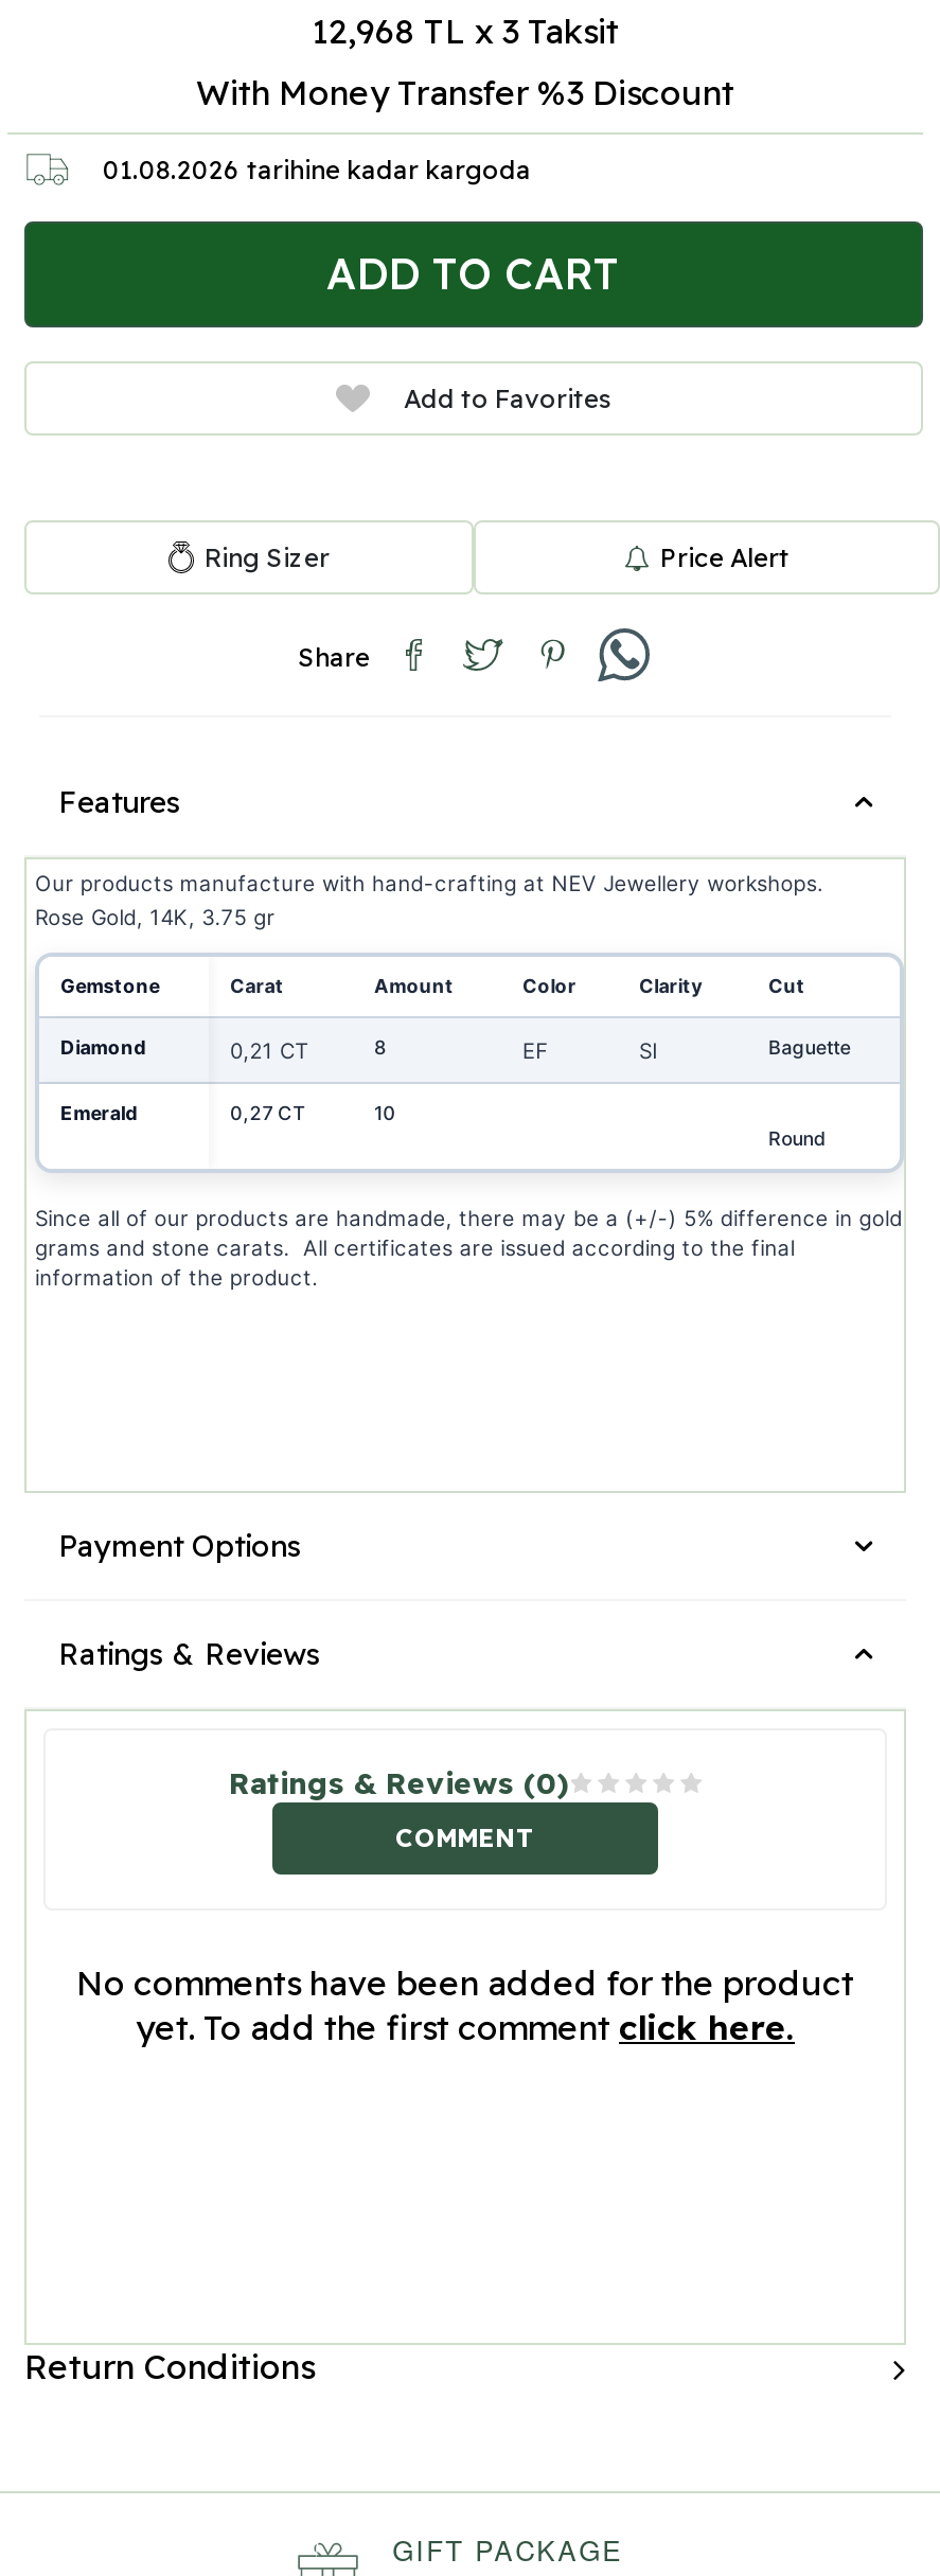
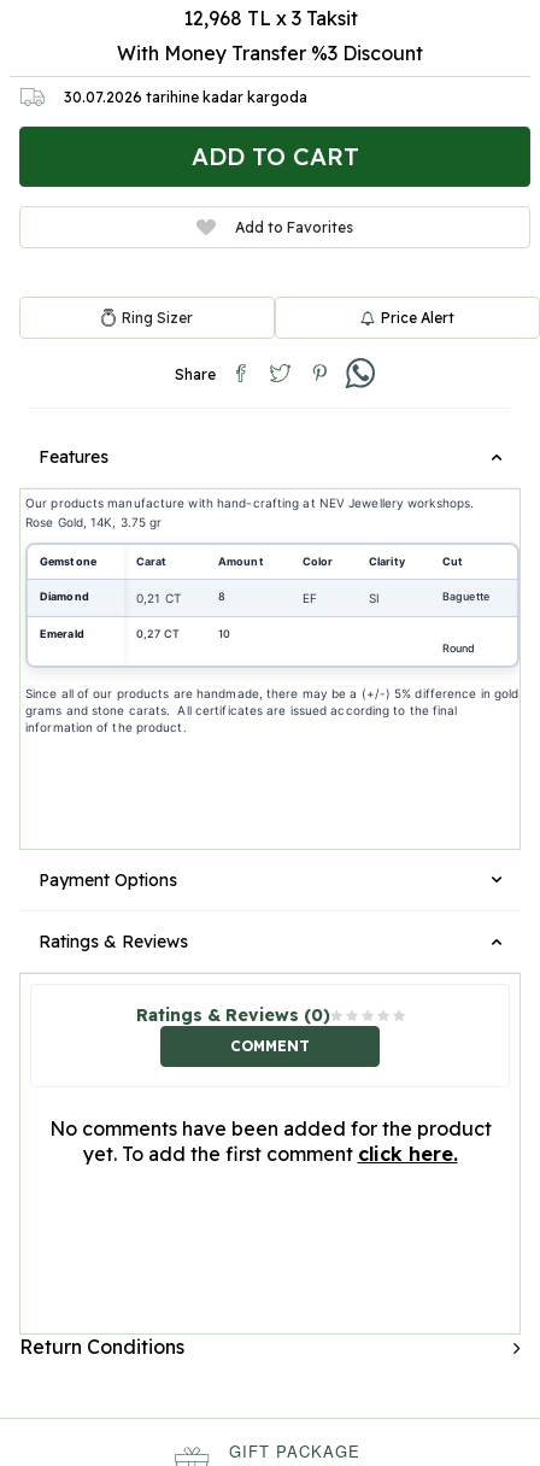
- 01.08.2026 tarihine kadar kargoda
+ 30.07.2026 tarihine kadar kargoda
